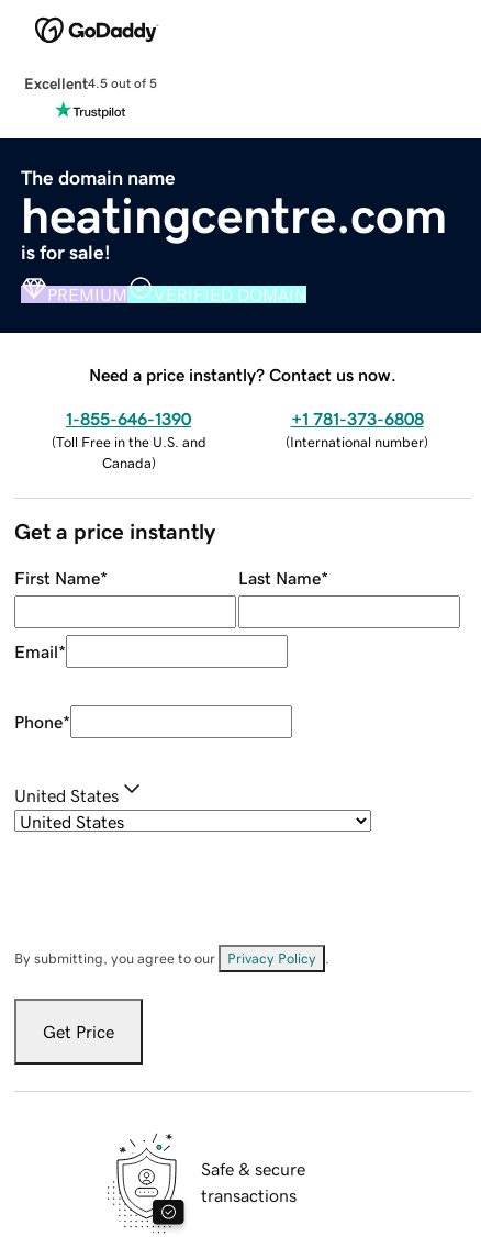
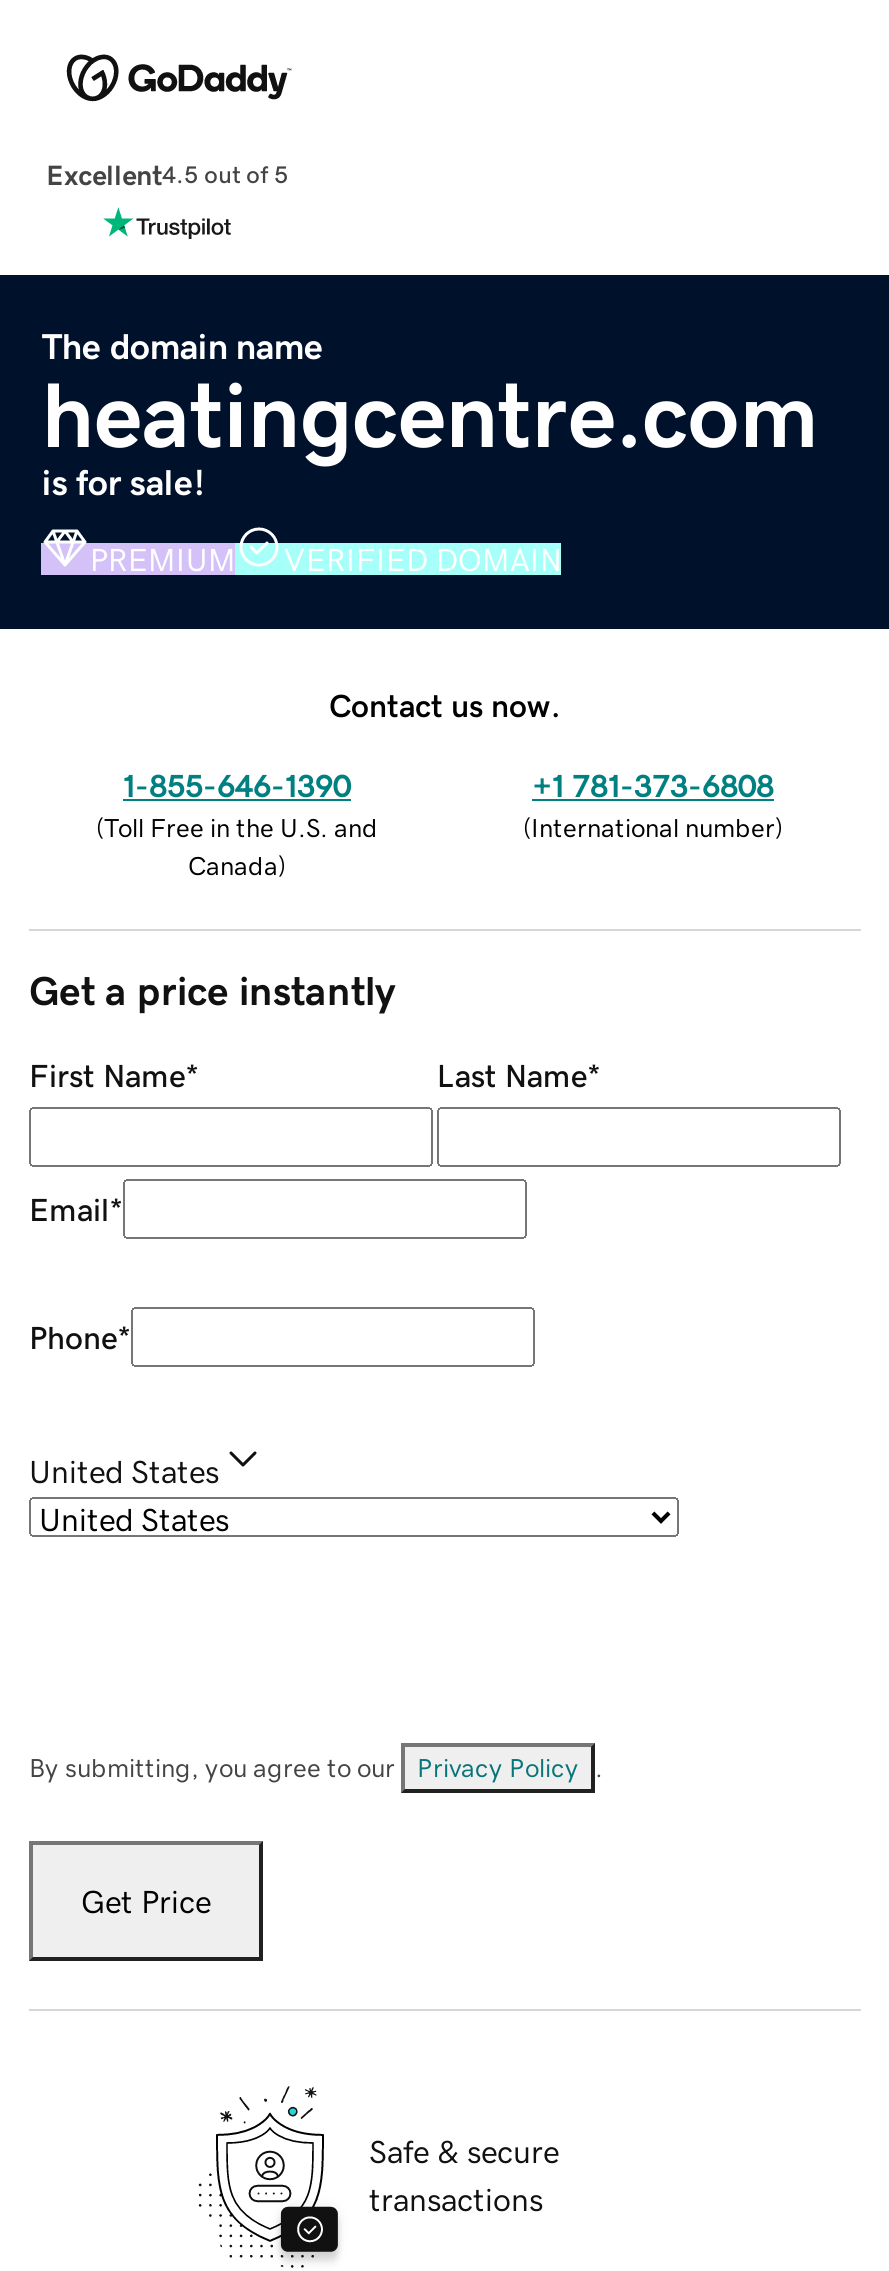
- Need a price instantly? Contact us now.
+ Contact us now.
